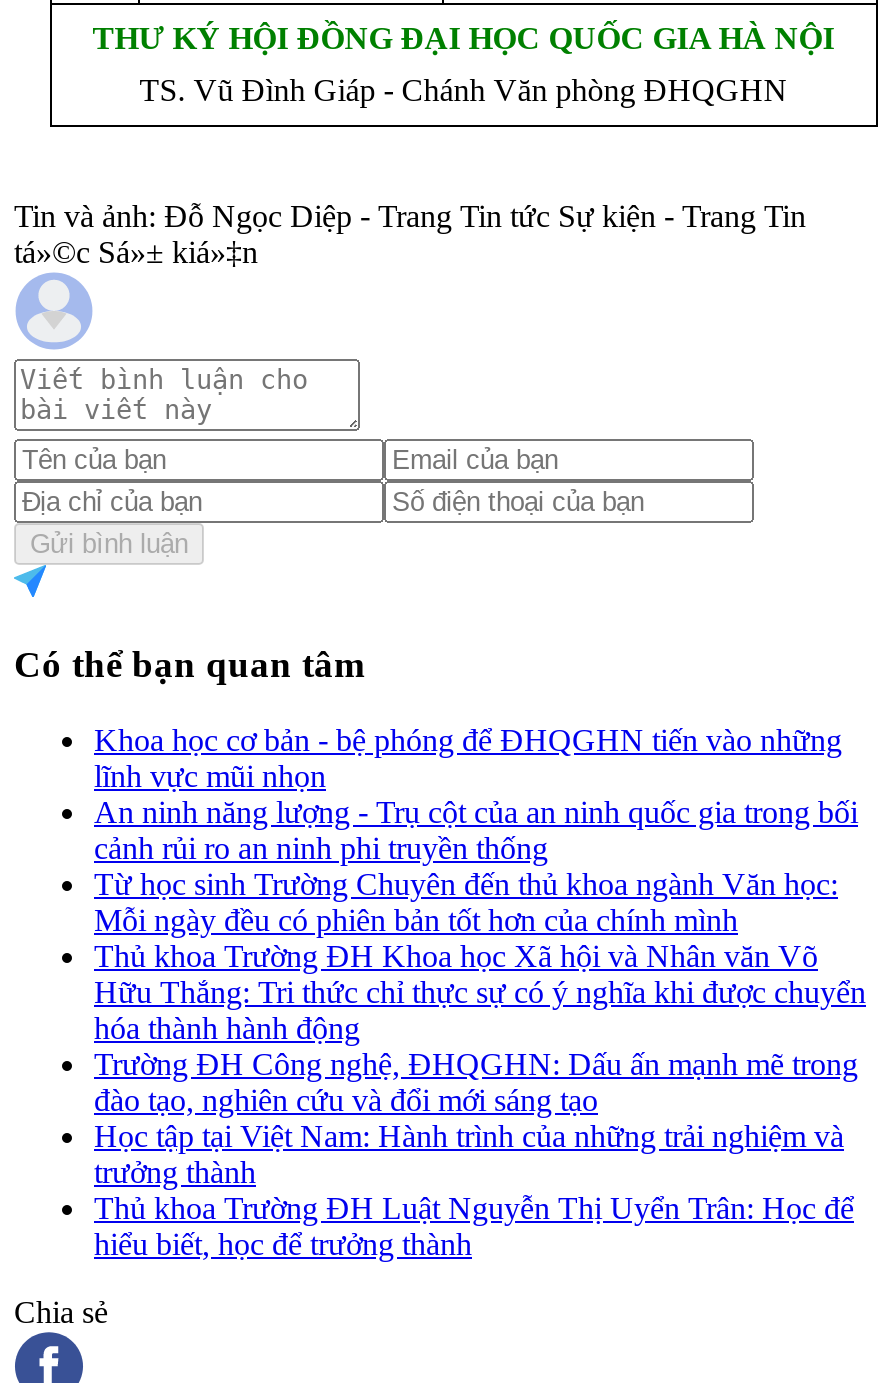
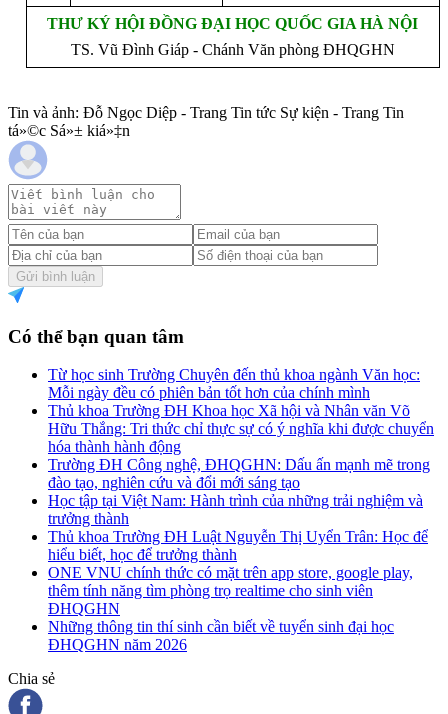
- Khoa học cơ bản - bệ phóng để ĐHQGHN tiến vào những
- lĩnh vực mũi nhọn
- An ninh năng lượng - Trụ cột của an ninh quốc gia trong bối
- cảnh rủi ro an ninh phi truyền thống

moved up: Từ học sinh Trường Chuyên đến thủ khoa ngành Văn học: | Mỗi ngày đều có phiên bản tốt hơn của chính mình | Thủ khoa Trường ĐH Khoa học Xã hội và Nhân văn Võ | ... | Thủ khoa Trường ĐH Luật Nguyễn Thị Uyển Trân: Học để | hiểu biết, học để trưởng thành

+ ONE VNU chính thức có mặt trên app store, google play,
+ thêm tính năng tìm phòng trọ realtime cho sinh viên
+ ĐHQGHN
+ Những thông tin thí sinh cần biết về tuyển sinh đại học
+ ĐHQGHN năm 2026
